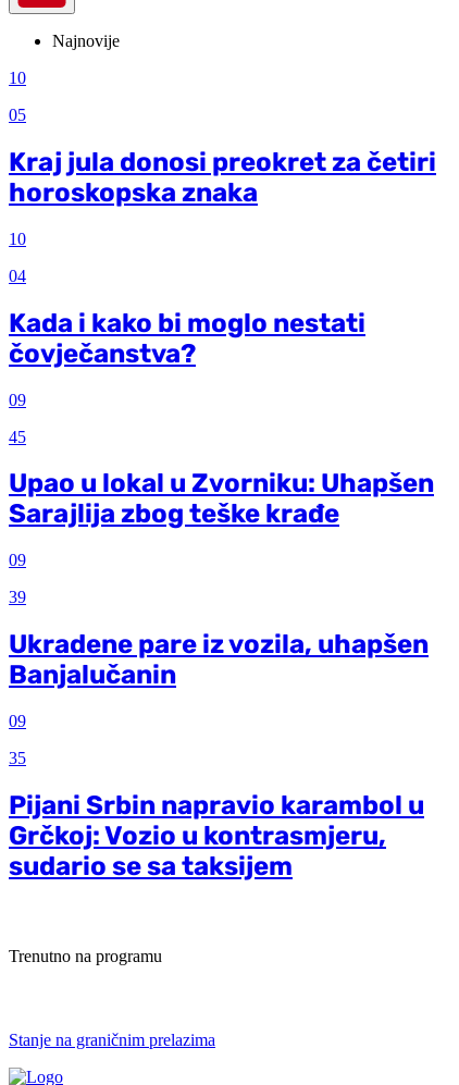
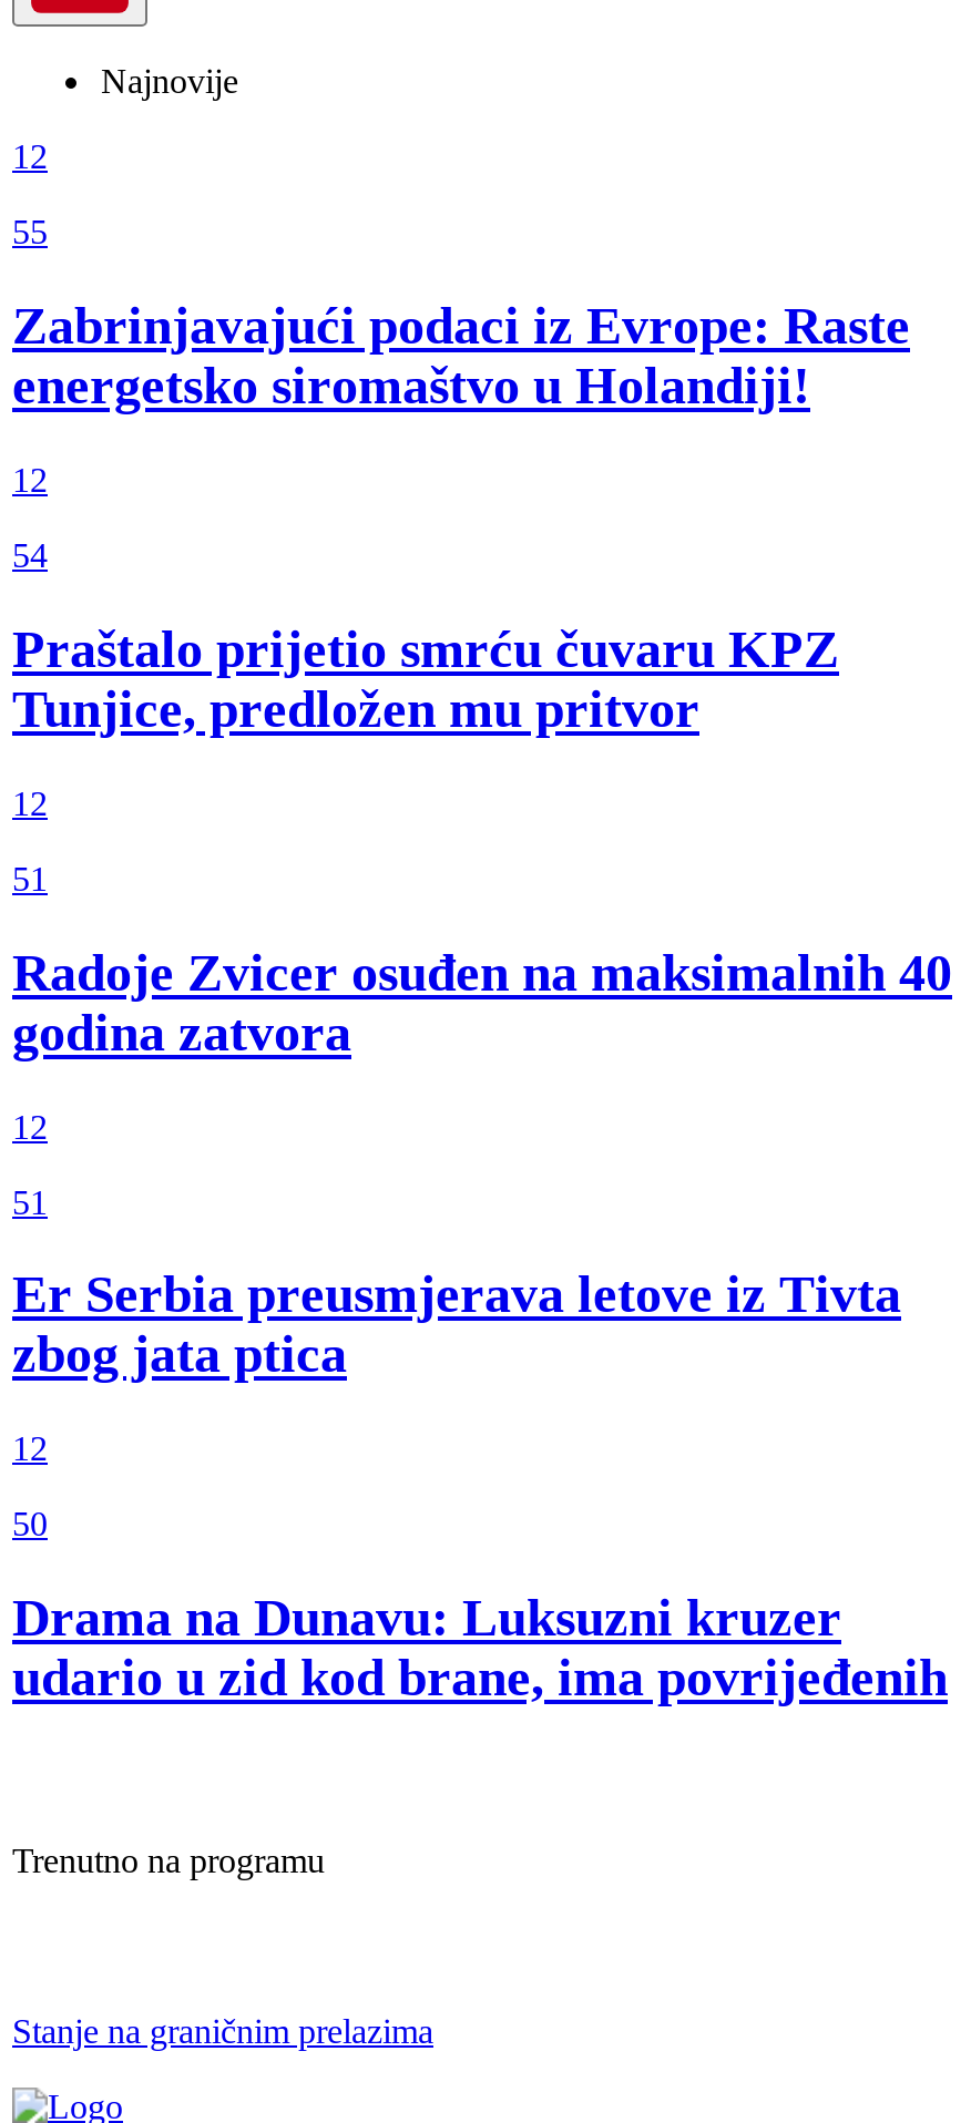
- 10
+ 12

- 05
+ 55

- Kraj jula donosi preokret za četiri
- horoskopska znaka
+ Zabrinjavajući podaci iz Evrope: Raste
+ energetsko siromaštvo u Holandiji!

- 10
+ 12

- 04
+ 54

- Kada i kako bi moglo nestati
- čovječanstva?
+ Praštalo prijetio smrću čuvaru KPZ
+ Tunjice, predložen mu pritvor

- 09
+ 12

- 45
+ 51

- Upao u lokal u Zvorniku: Uhapšen
- Sarajlija zbog teške krađe
+ Radoje Zvicer osuđen na maksimalnih 40
+ godina zatvora

- 09
+ 12

- 39
+ 51

- Ukradene pare iz vozila, uhapšen
- Banjalučanin
+ Er Serbia preusmjerava letove iz Tivta
+ zbog jata ptica

- 09
+ 12

- 35
+ 50

- Pijani Srbin napravio karambol u
- Grčkoj: Vozio u kontrasmjeru,
- sudario se sa taksijem
+ Drama na Dunavu: Luksuzni kruzer
+ udario u zid kod brane, ima povrijeđenih
